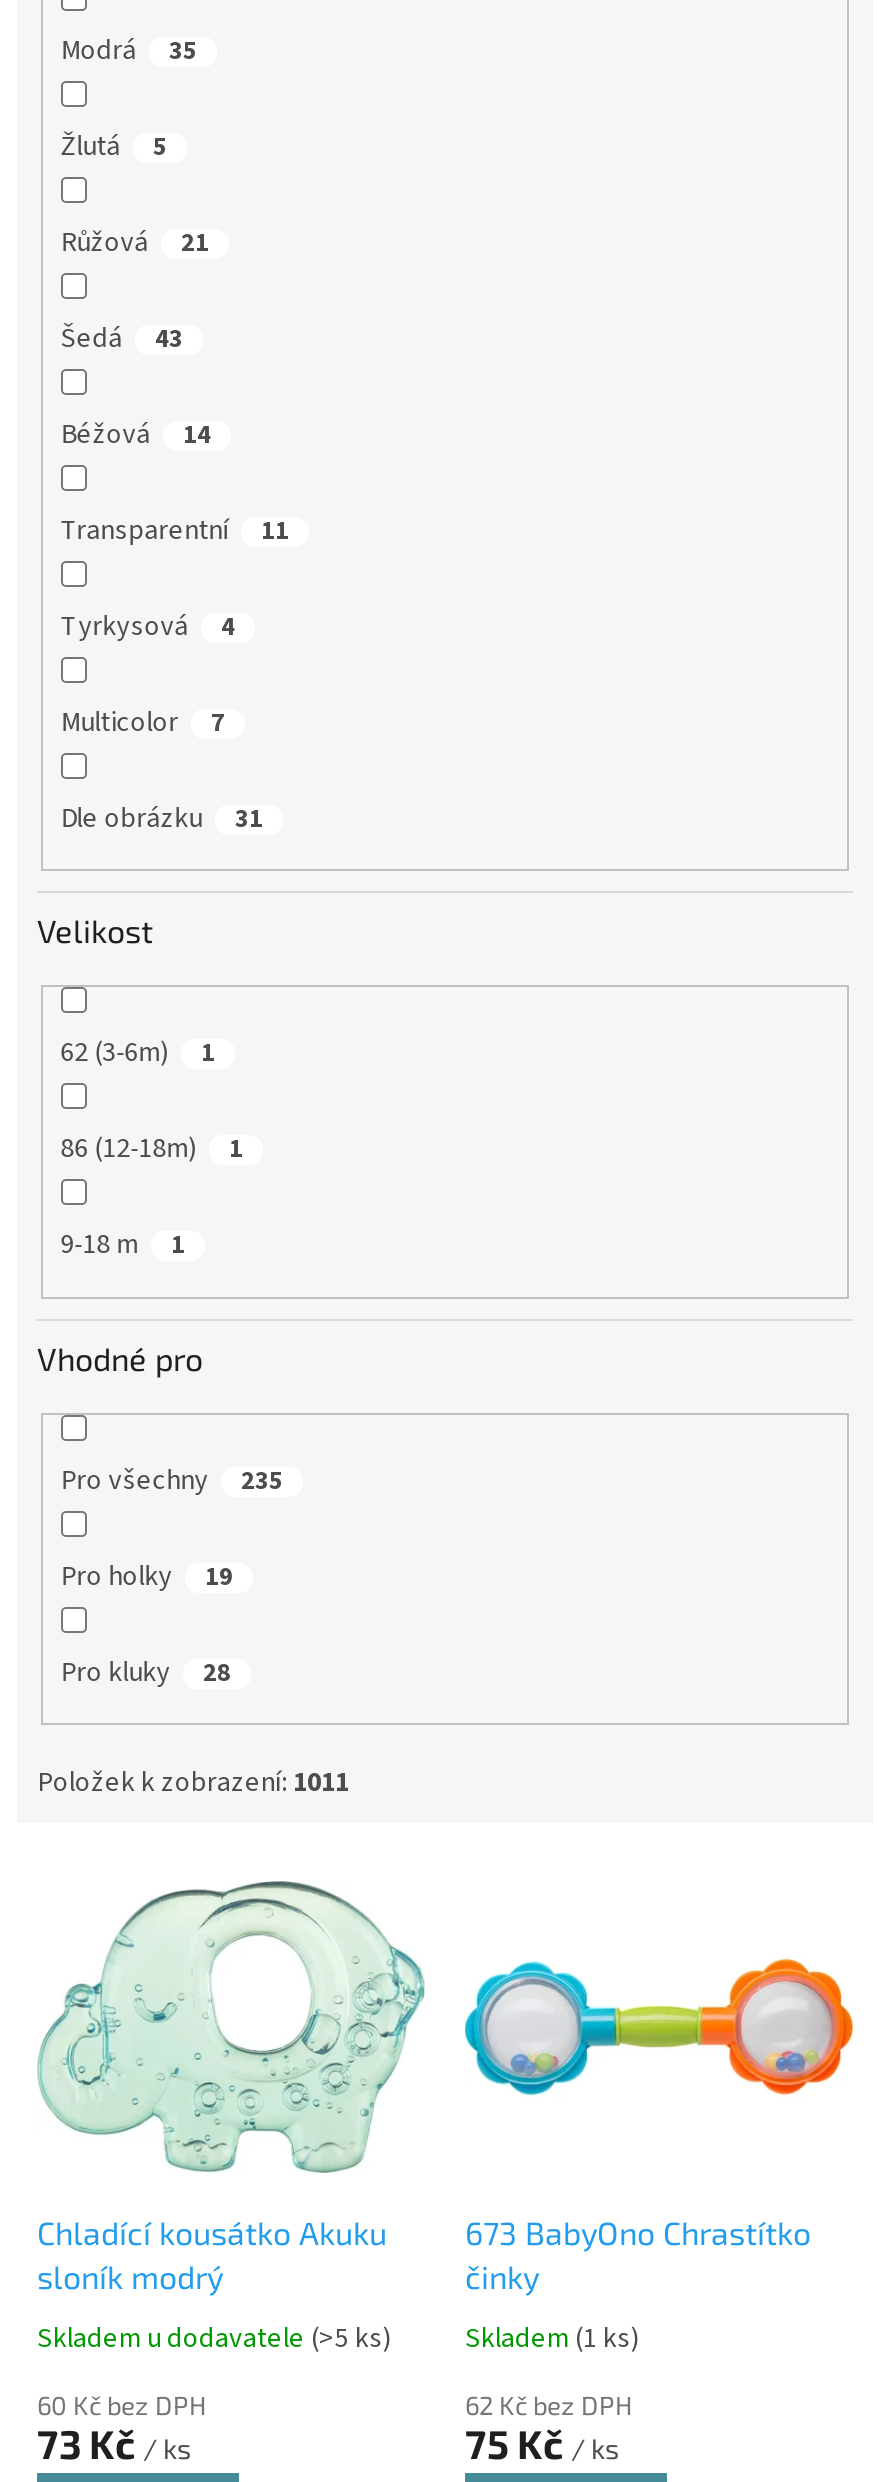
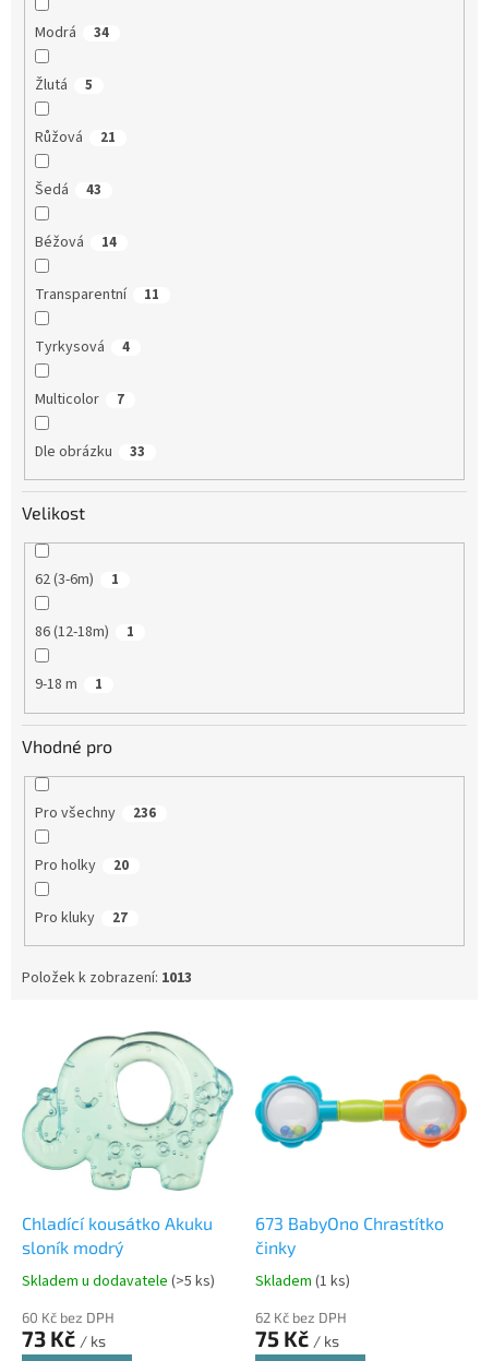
- Modrá 35
+ Modrá 34

- Dle obrázku 31
+ Dle obrázku 33

- Pro všechny 235
+ Pro všechny 236

- Pro holky 19
+ Pro holky 20

- Pro kluky 28
+ Pro kluky 27

- Položek k zobrazení: 1011
+ Položek k zobrazení: 1013
